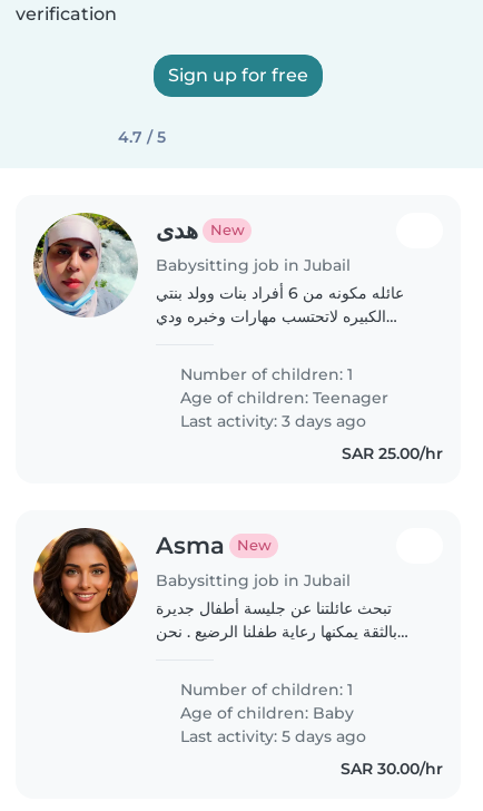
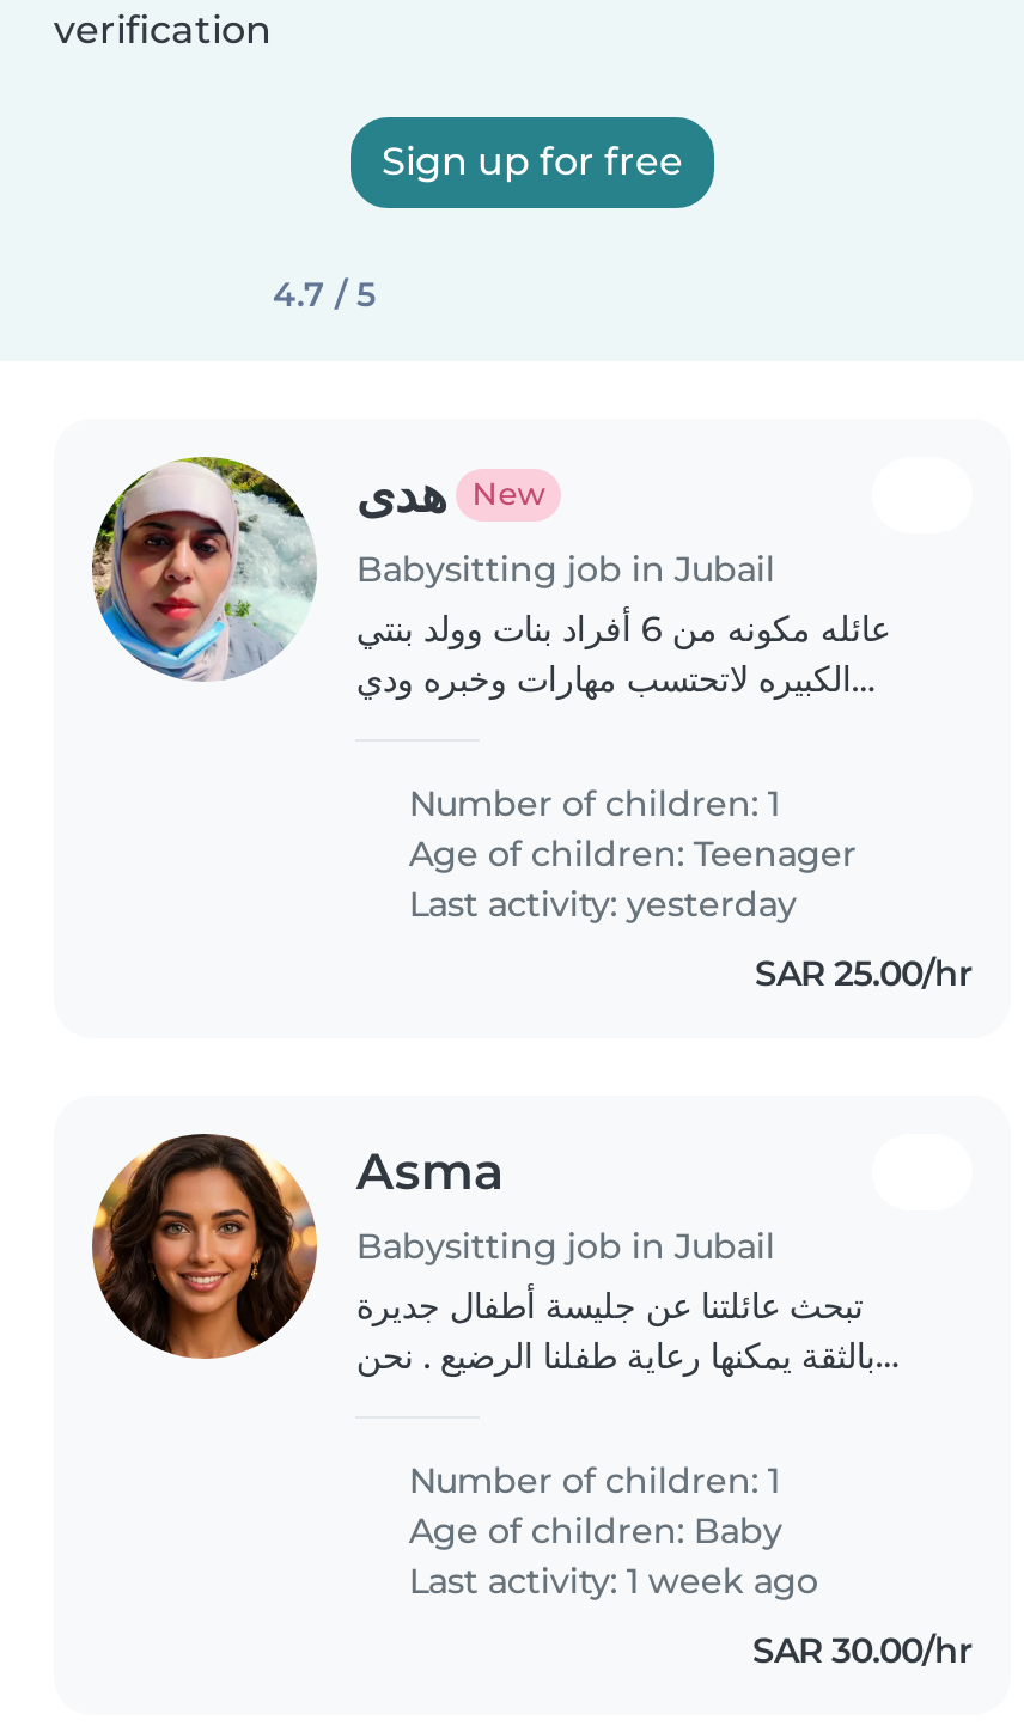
- Last activity: 3 days ago
+ Last activity: yesterday

- New

- Last activity: 5 days ago
+ Last activity: 1 week ago
